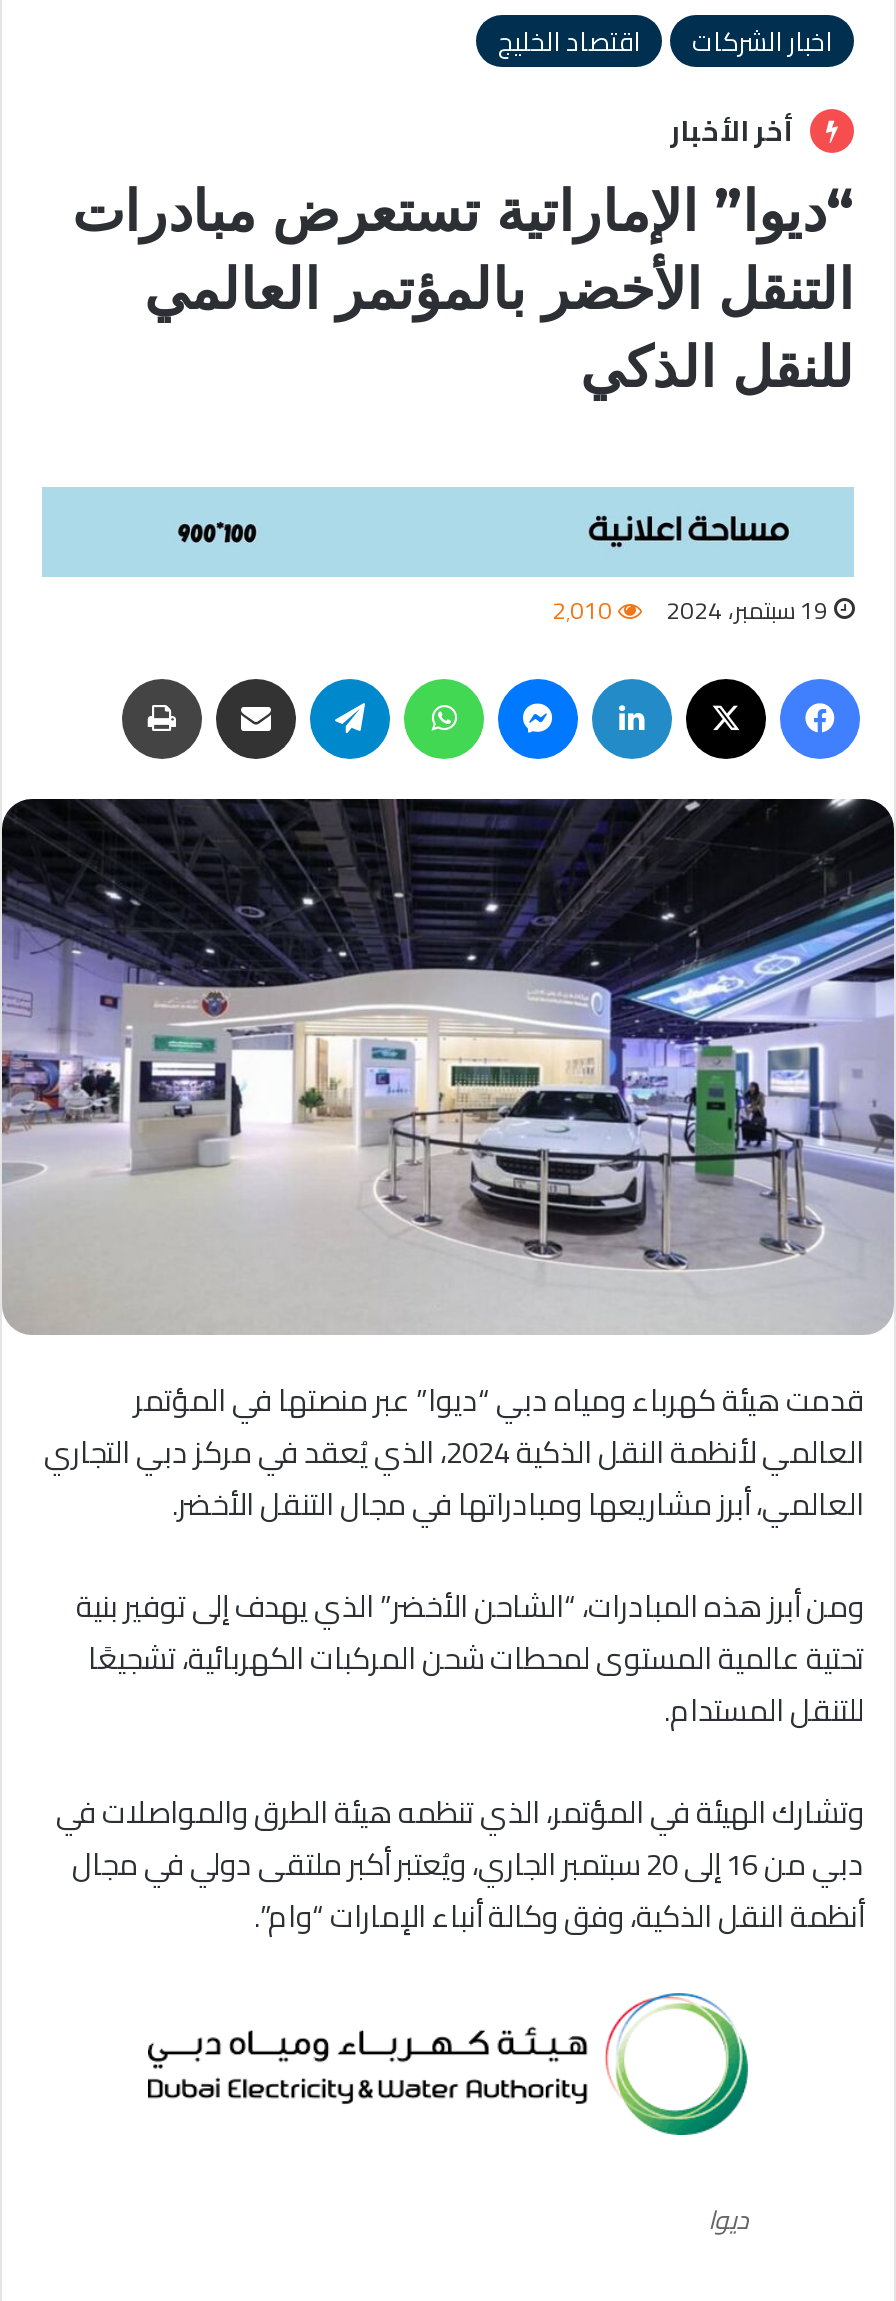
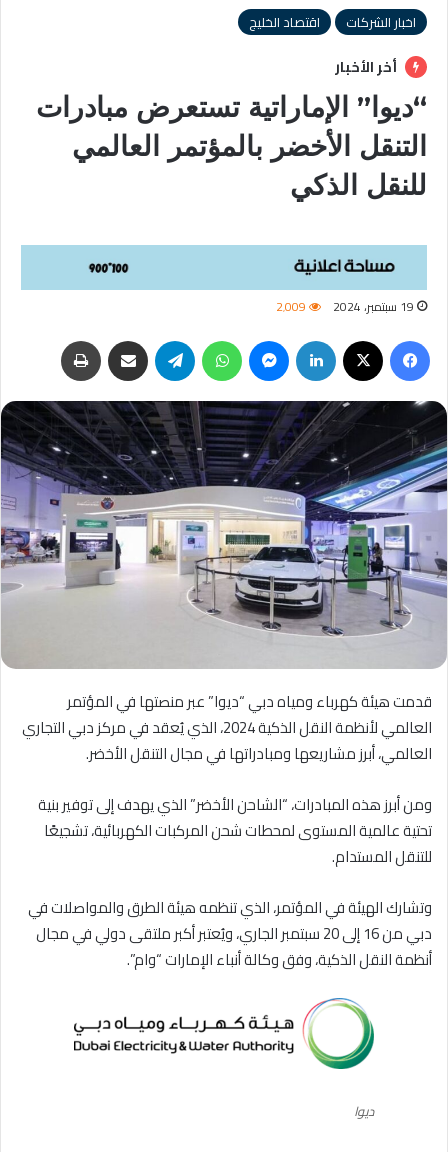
- 2٬010
+ 2٬009
